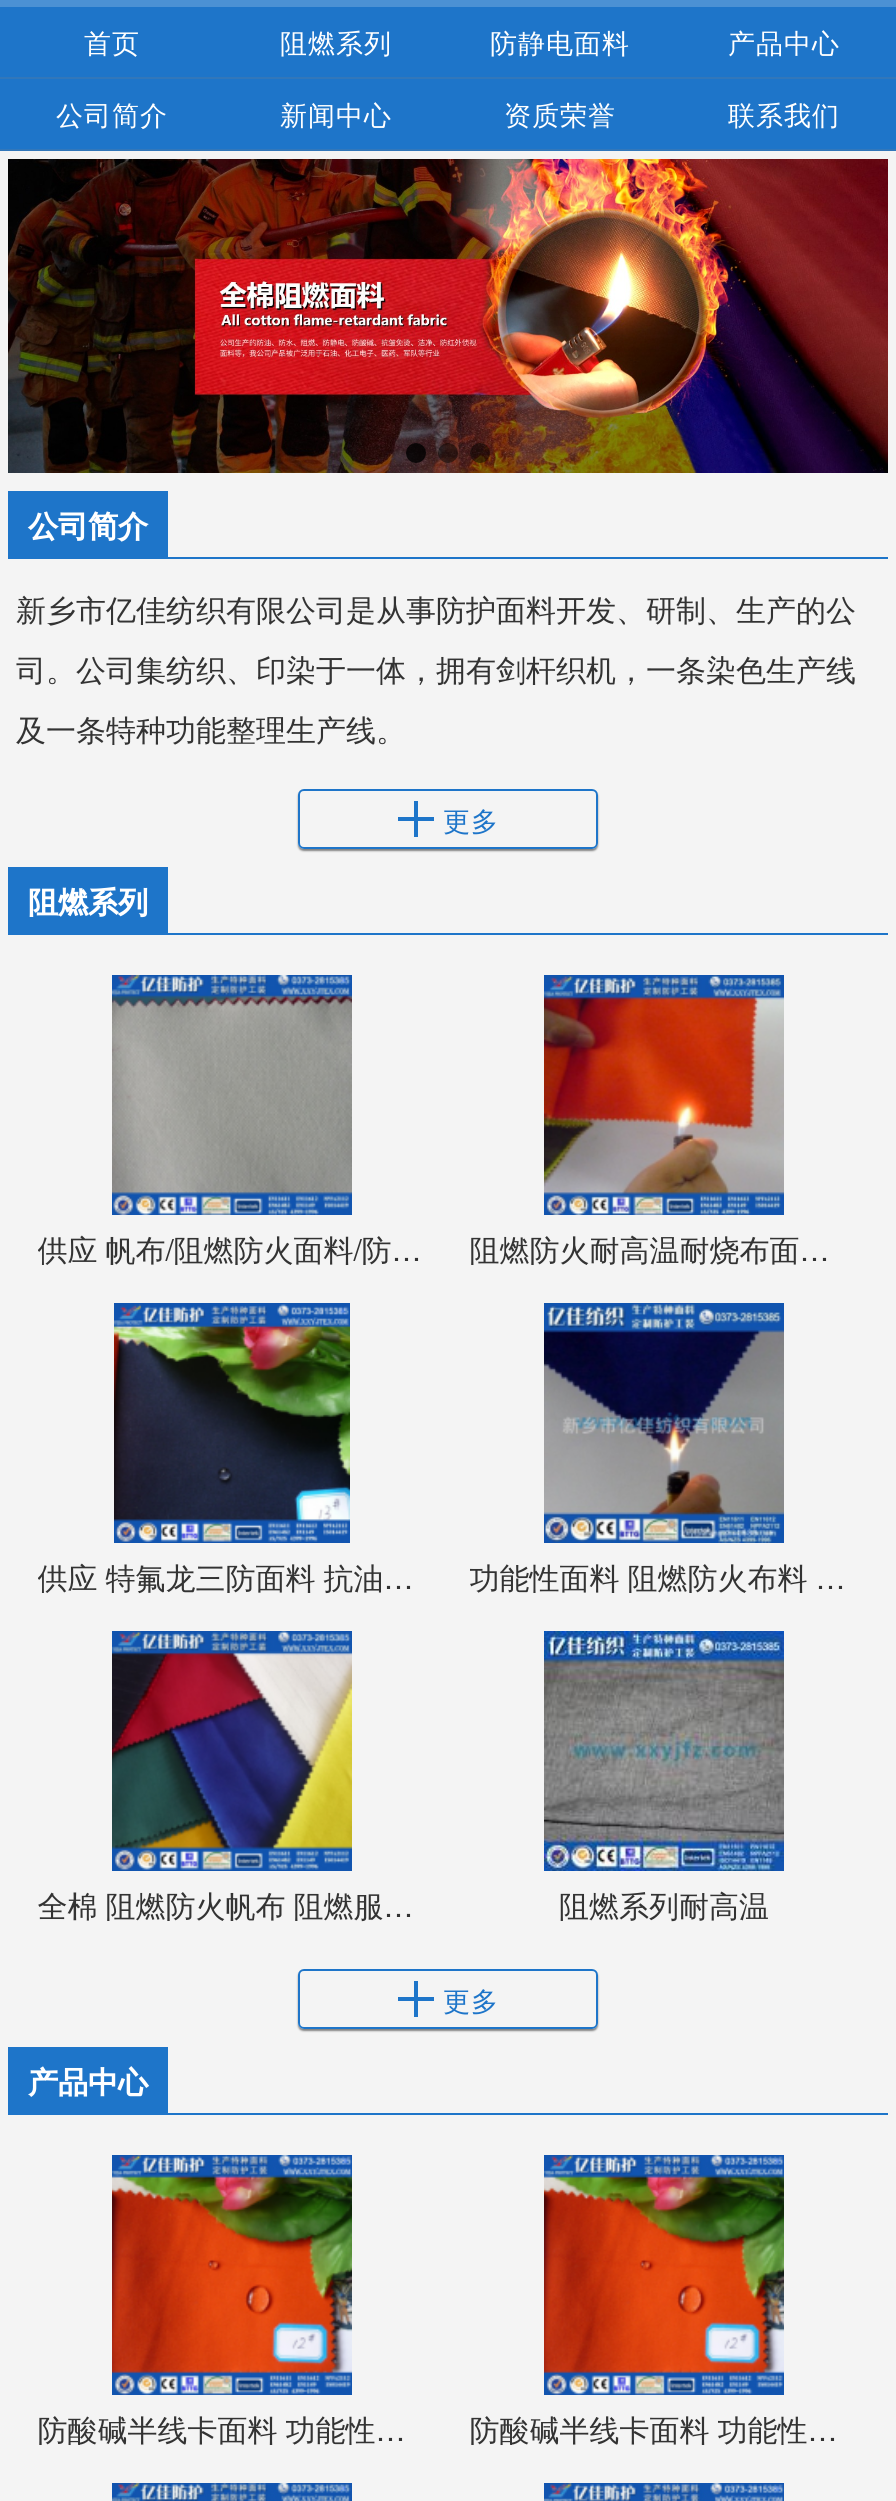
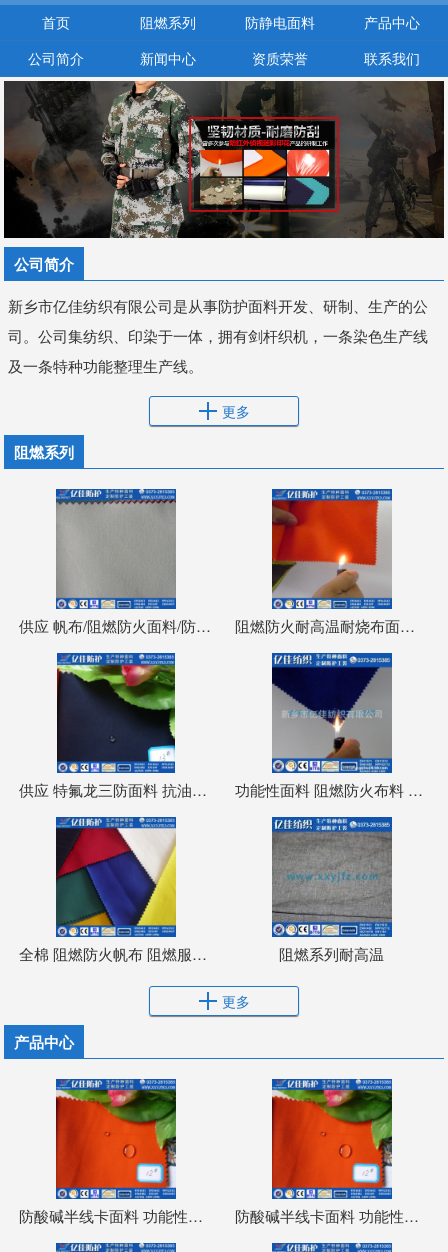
- [image]
+ [image]
